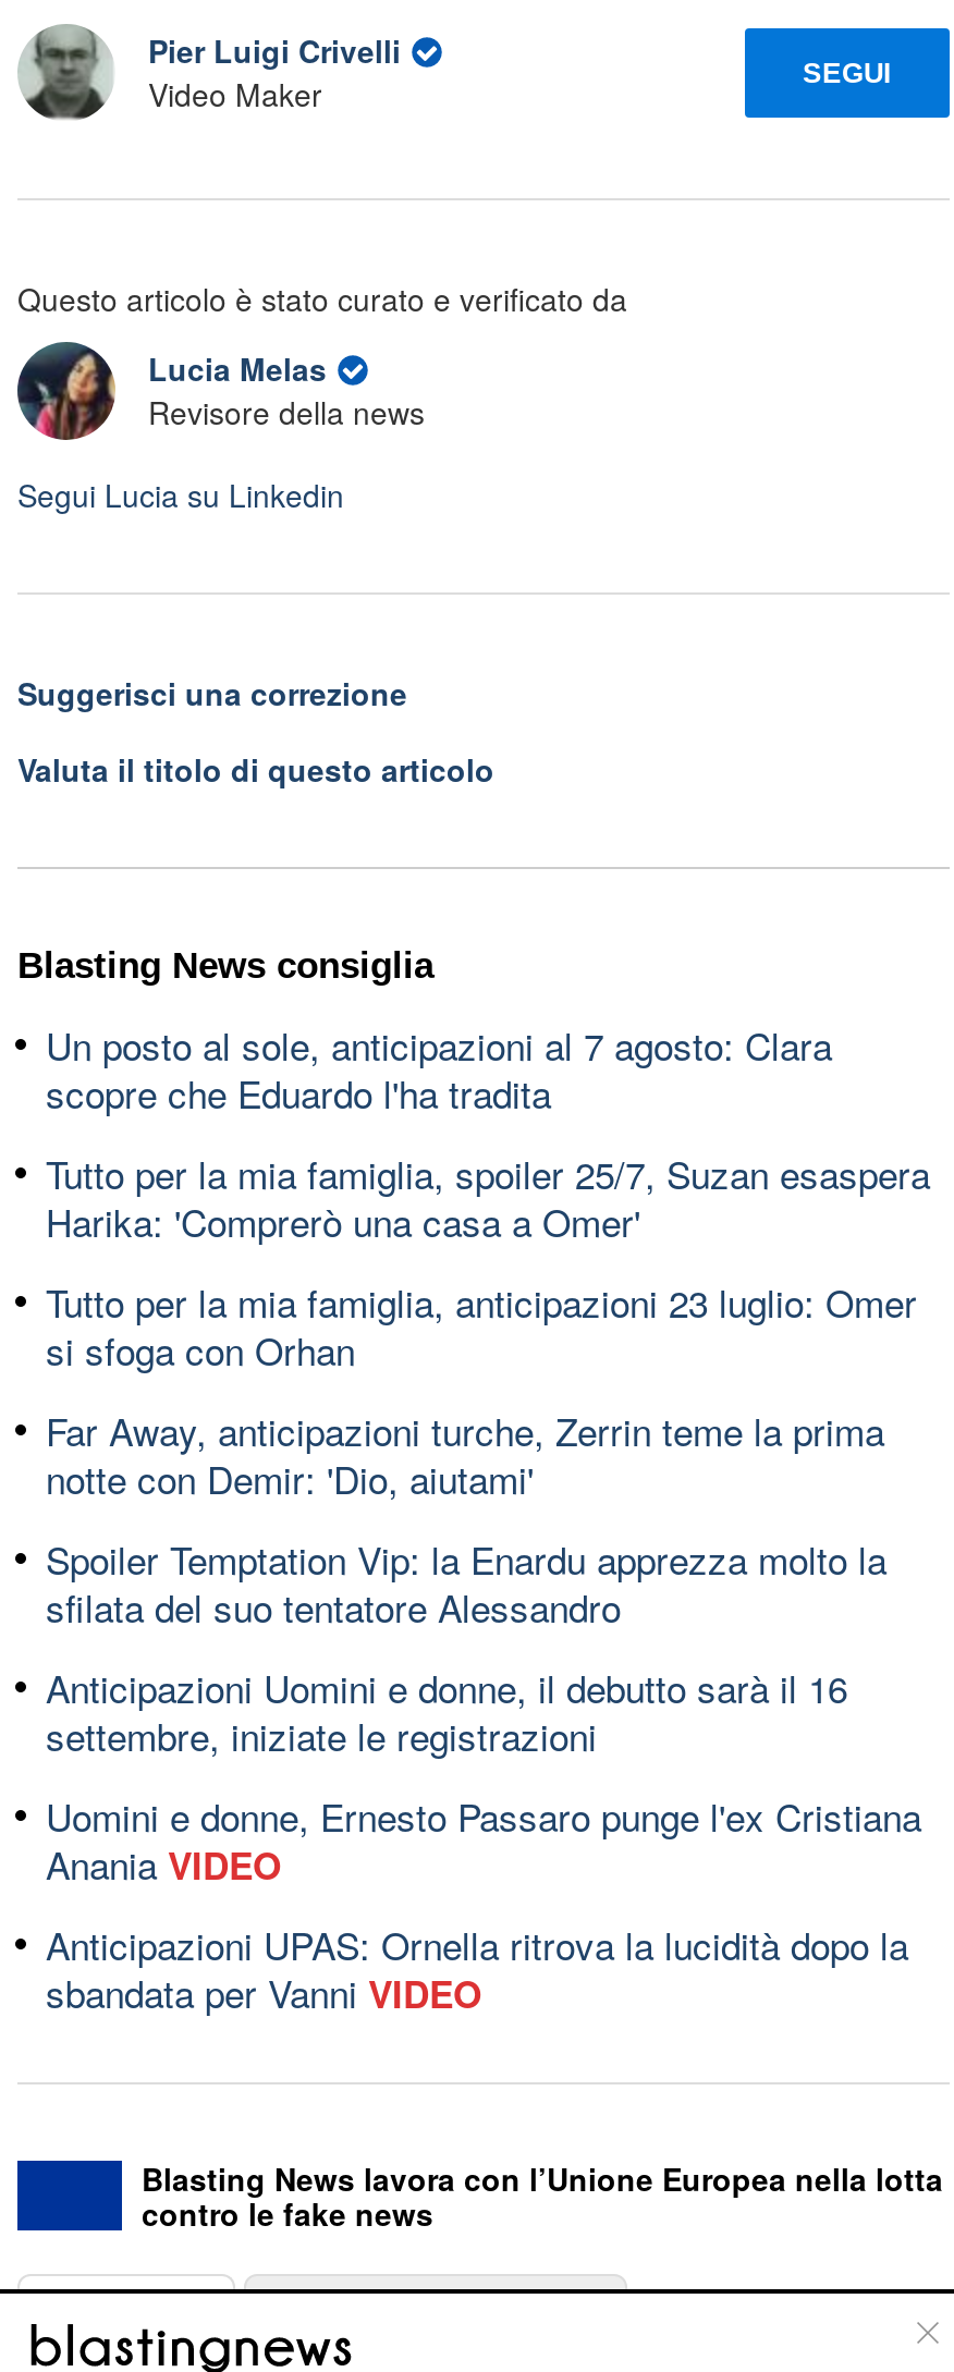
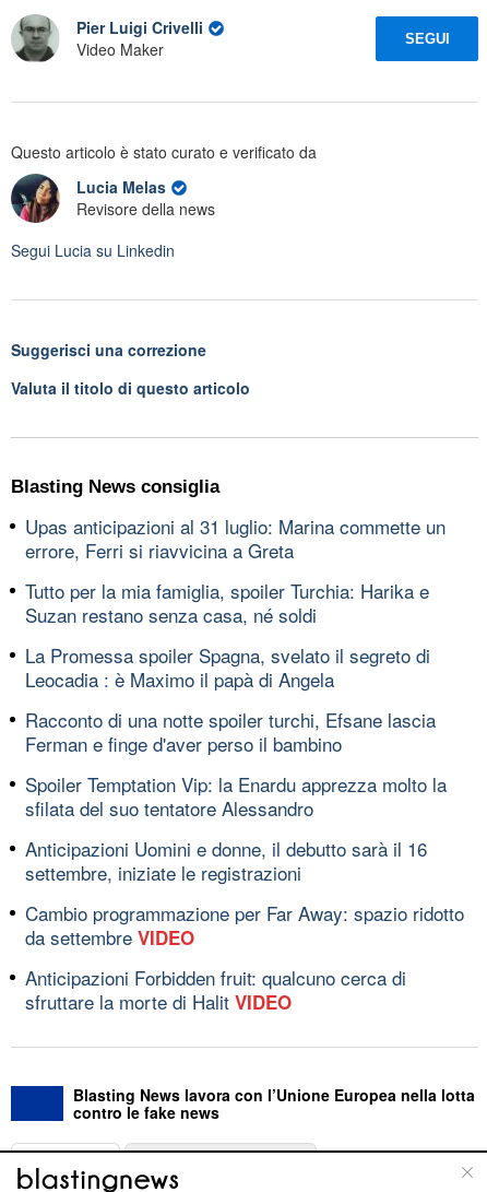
- Un posto al sole, anticipazioni al 7 agosto: Clara
- scopre che Eduardo l'ha tradita
+ Upas anticipazioni al 31 luglio: Marina commette un
+ errore, Ferri si riavvicina a Greta

- Tutto per la mia famiglia, spoiler 25/7, Suzan esaspera
- Harika: 'Comprerò una casa a Omer'
+ Tutto per la mia famiglia, spoiler Turchia: Harika e
+ Suzan restano senza casa, né soldi

- Tutto per la mia famiglia, anticipazioni 23 luglio: Omer
- si sfoga con Orhan
+ La Promessa spoiler Spagna, svelato il segreto di
+ Leocadia : è Maximo il papà di Angela

- Far Away, anticipazioni turche, Zerrin teme la prima
- notte con Demir: 'Dio, aiutami'
+ Racconto di una notte spoiler turchi, Efsane lascia
+ Ferman e finge d'aver perso il bambino

- Uomini e donne, Ernesto Passaro punge l'ex Cristiana
- Anania VIDEO
+ Cambio programmazione per Far Away: spazio ridotto
+ da settembre VIDEO

- Anticipazioni UPAS: Ornella ritrova la lucidità dopo la
- sbandata per Vanni VIDEO
+ Anticipazioni Forbidden fruit: qualcuno cerca di
+ sfruttare la morte di Halit VIDEO
